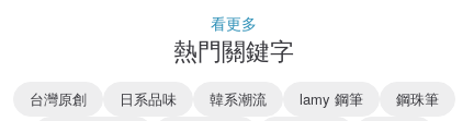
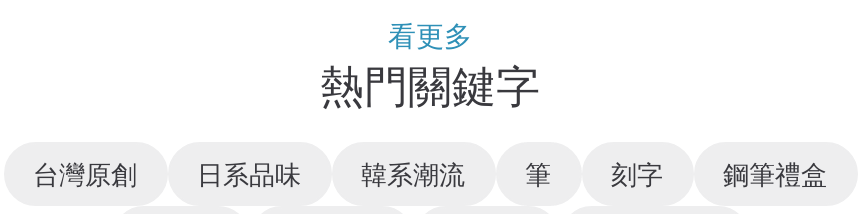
- lamy 鋼筆
- 鋼珠筆
+ 筆
+ 刻字
+ 鋼筆禮盒
